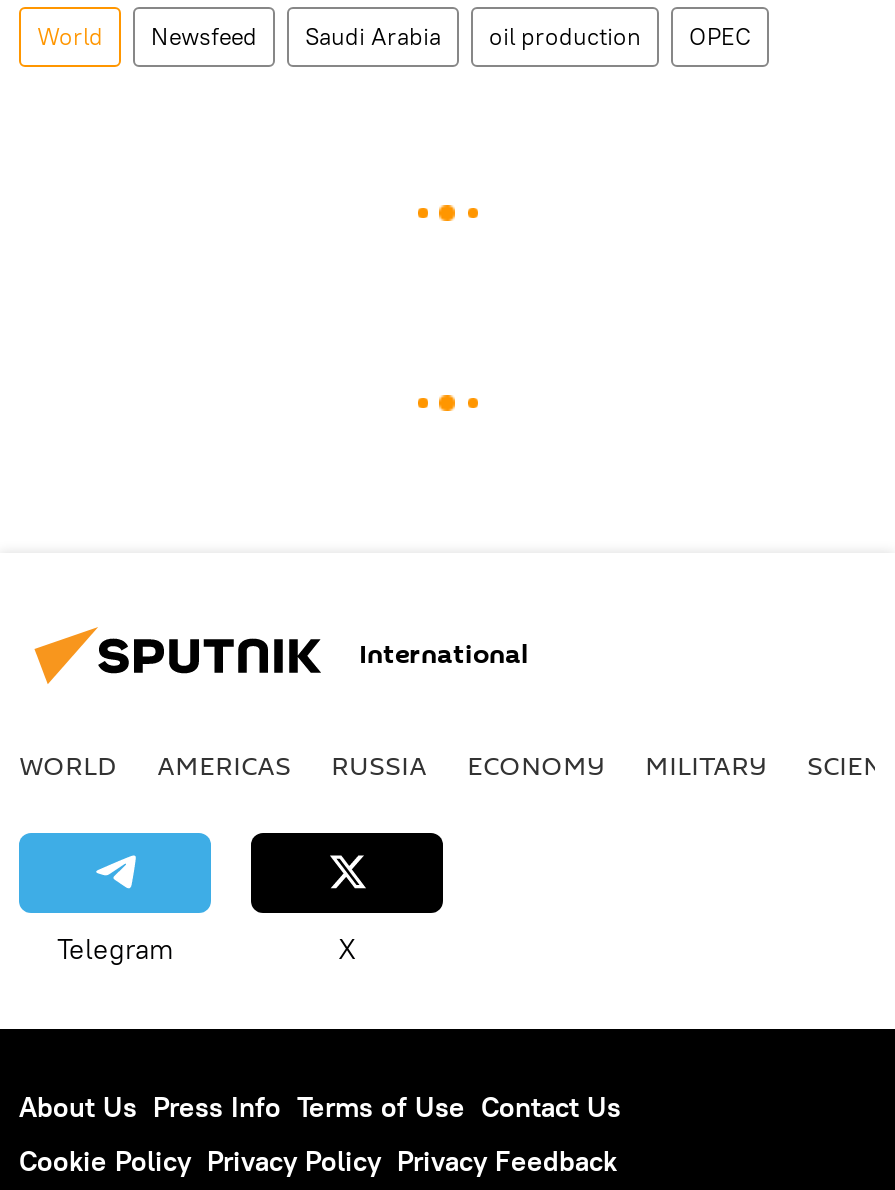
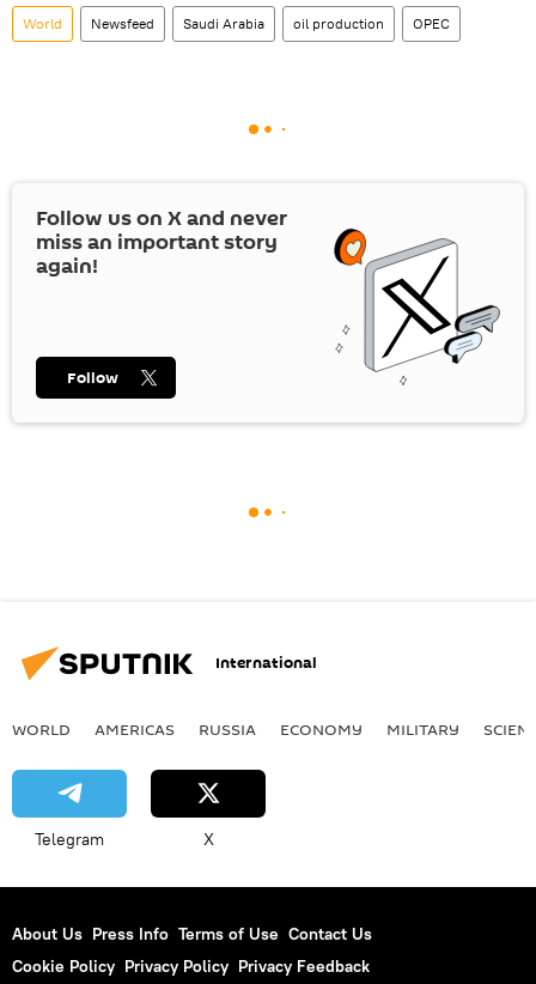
+ [image]
+ Follow us on X and never
+ miss an important story
+ again!

+ Follow
